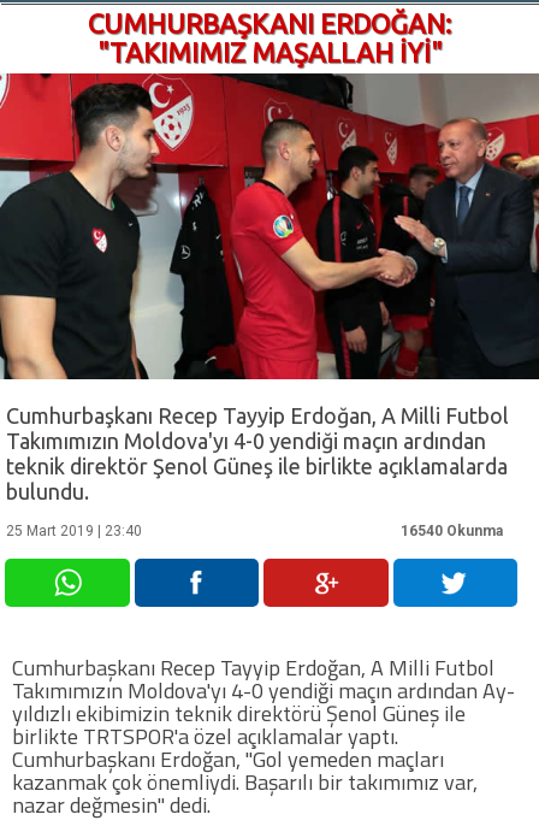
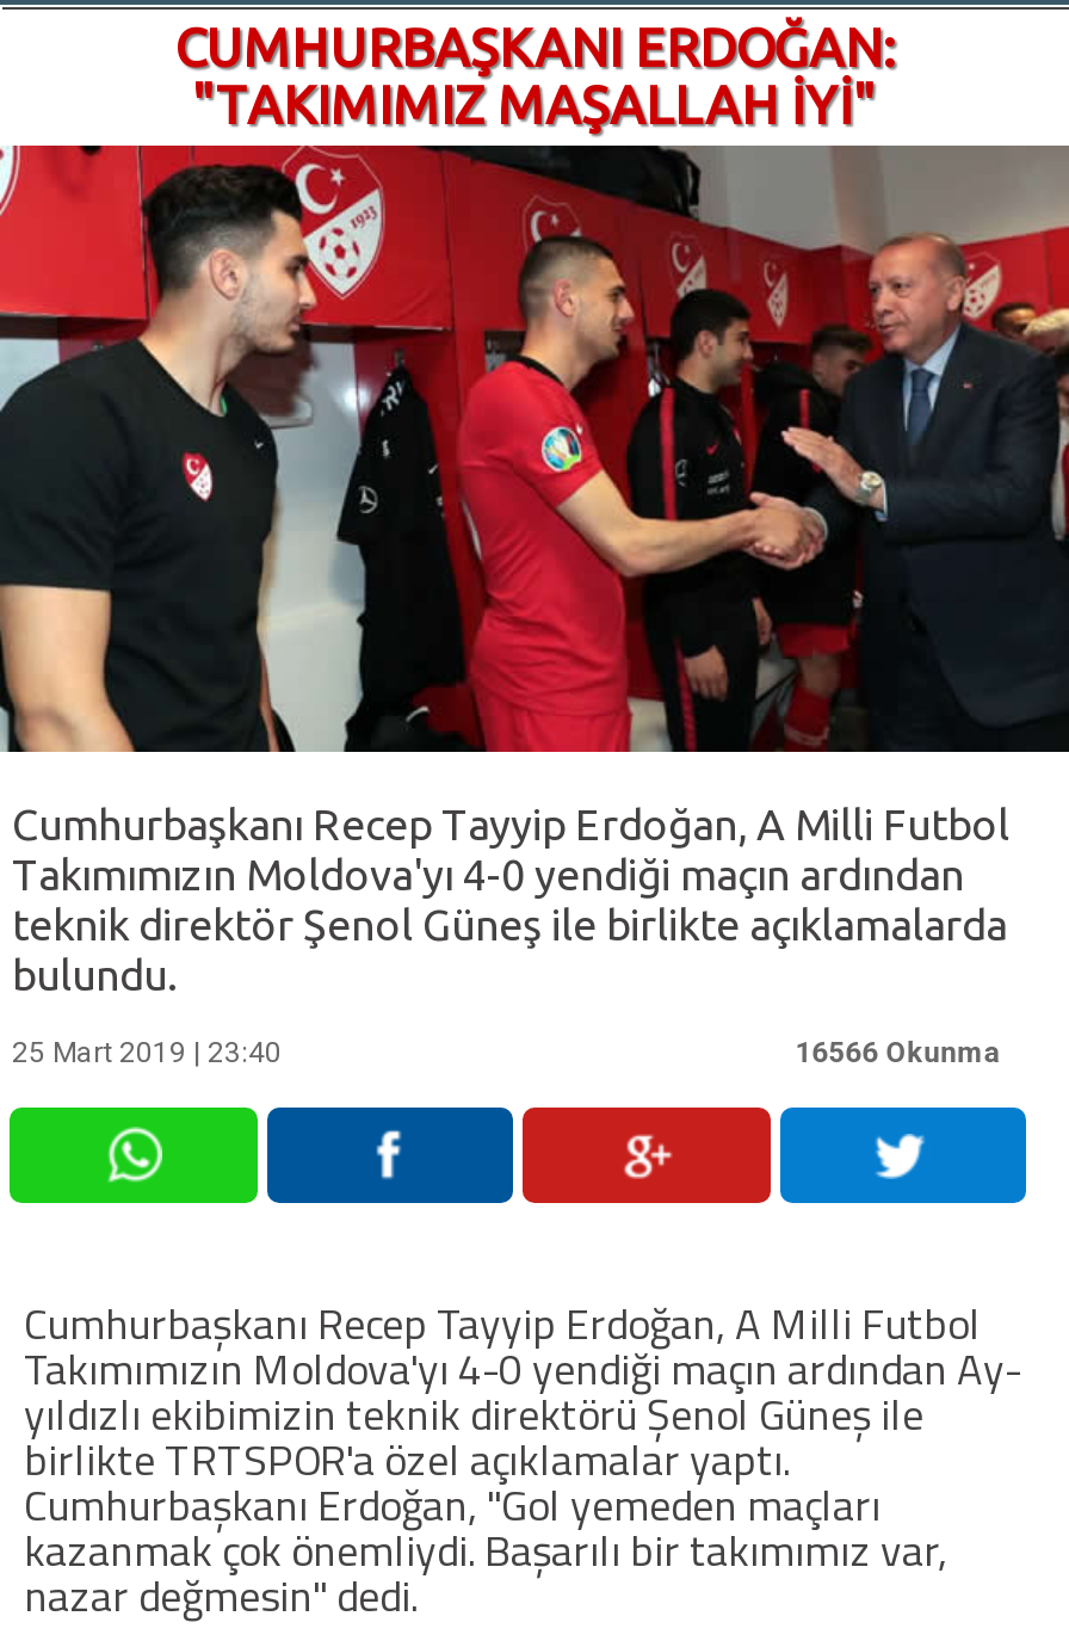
- 16540 Okunma
+ 16566 Okunma
